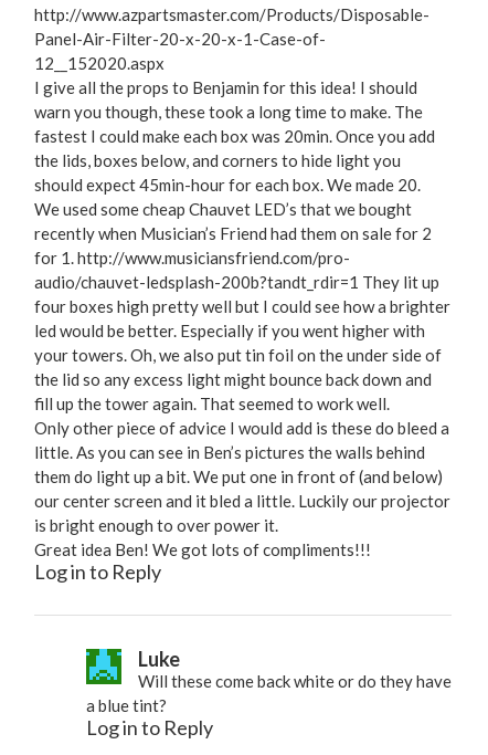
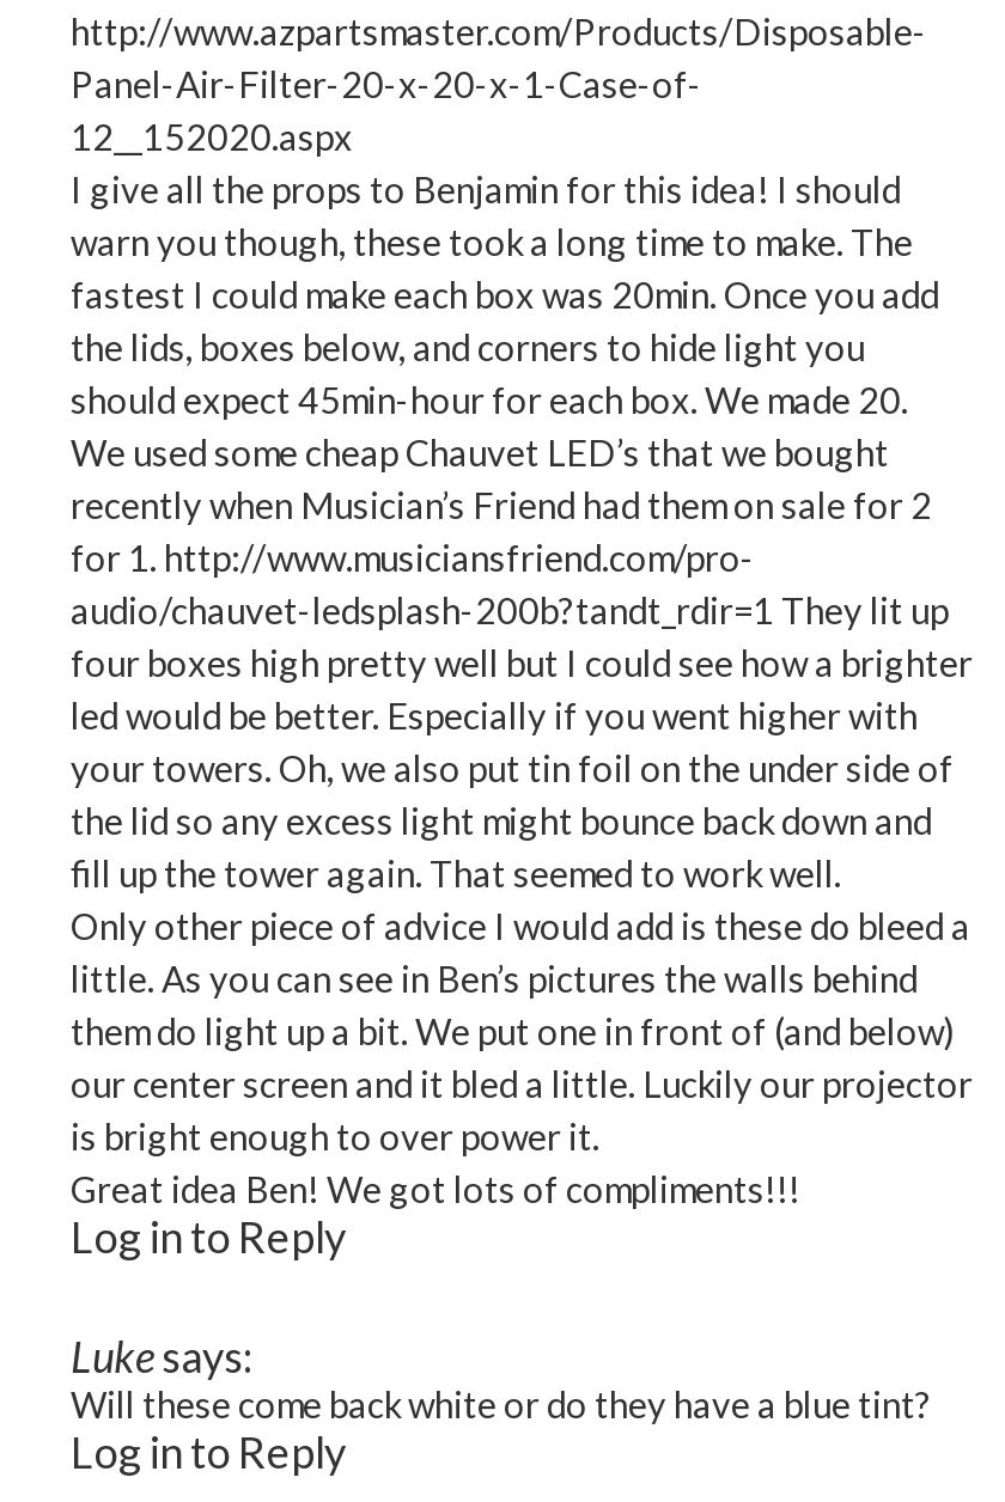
- Luke
- Will these come back white or do they have
- a blue tint?
+ Luke says:
+ Will these come back white or do they have a blue tint?
